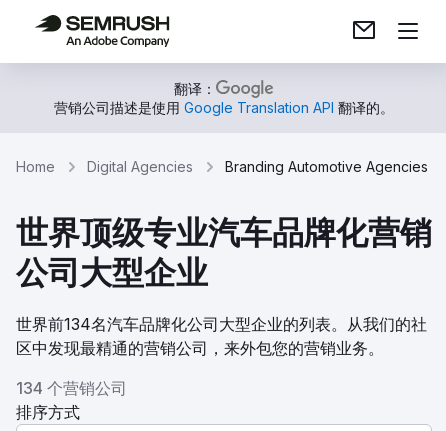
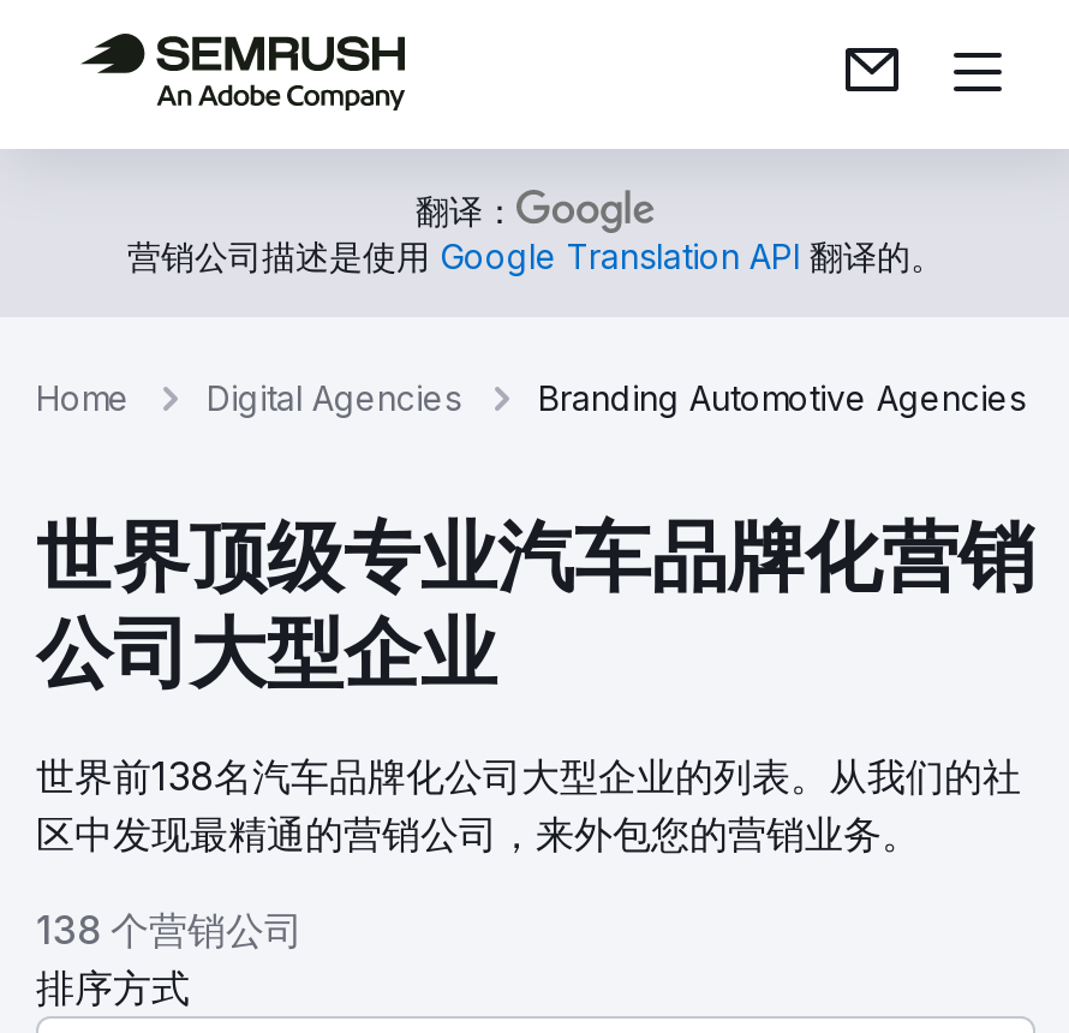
- 世界前134名汽车品牌化公司大型企业的列表。从我们的社
+ 世界前138名汽车品牌化公司大型企业的列表。从我们的社

- 134 个营销公司
+ 138 个营销公司
